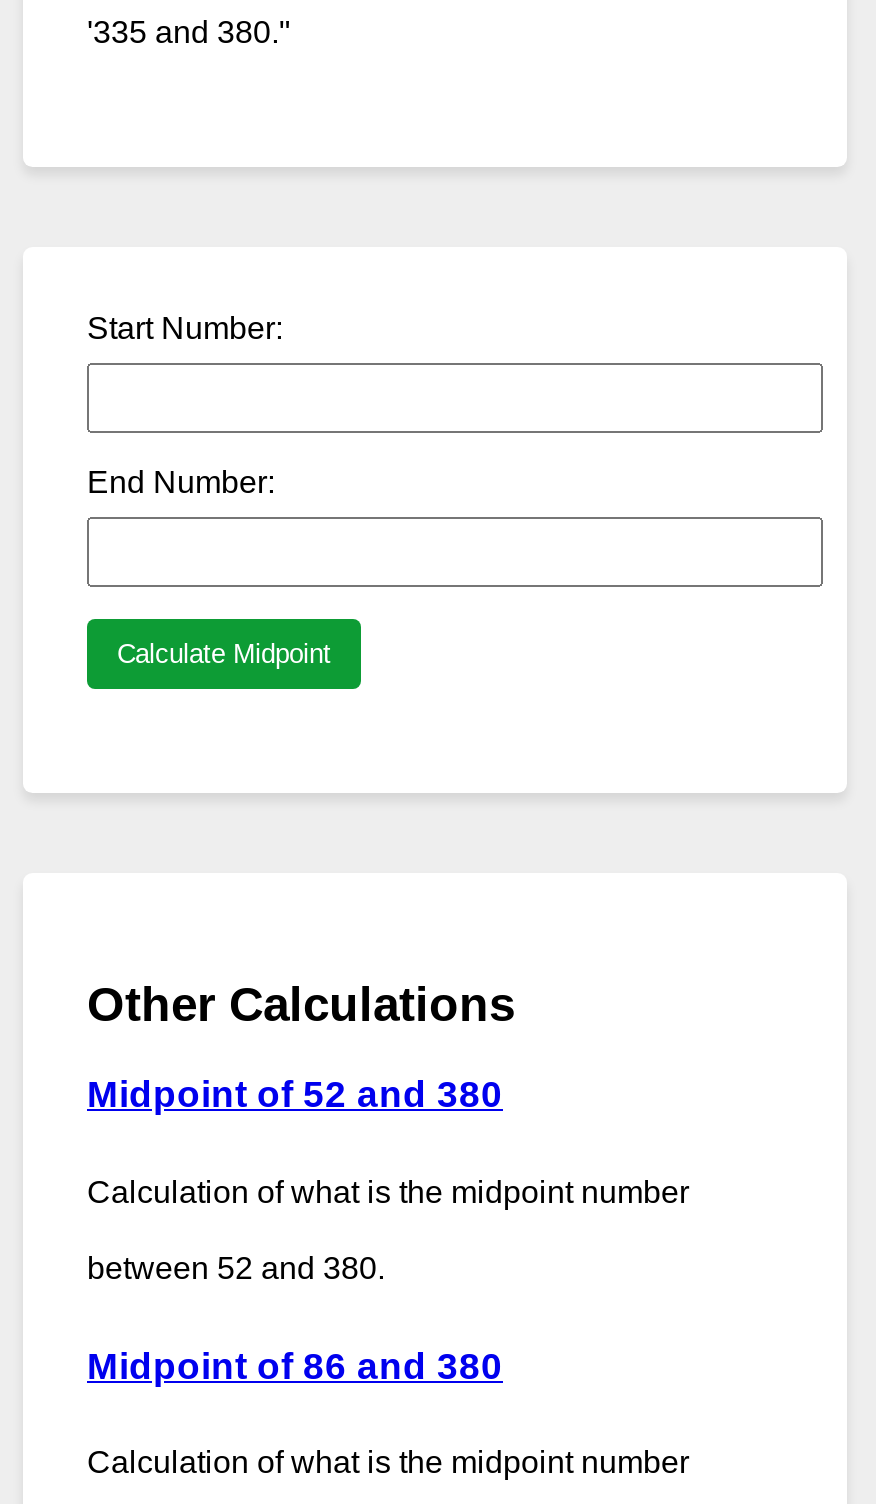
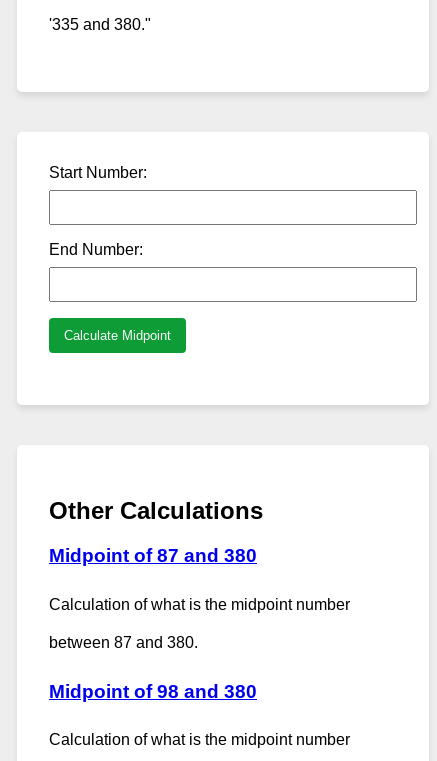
- Midpoint of 52 and 380
+ Midpoint of 87 and 380

- between 52 and 380.
+ between 87 and 380.

- Midpoint of 86 and 380
+ Midpoint of 98 and 380
